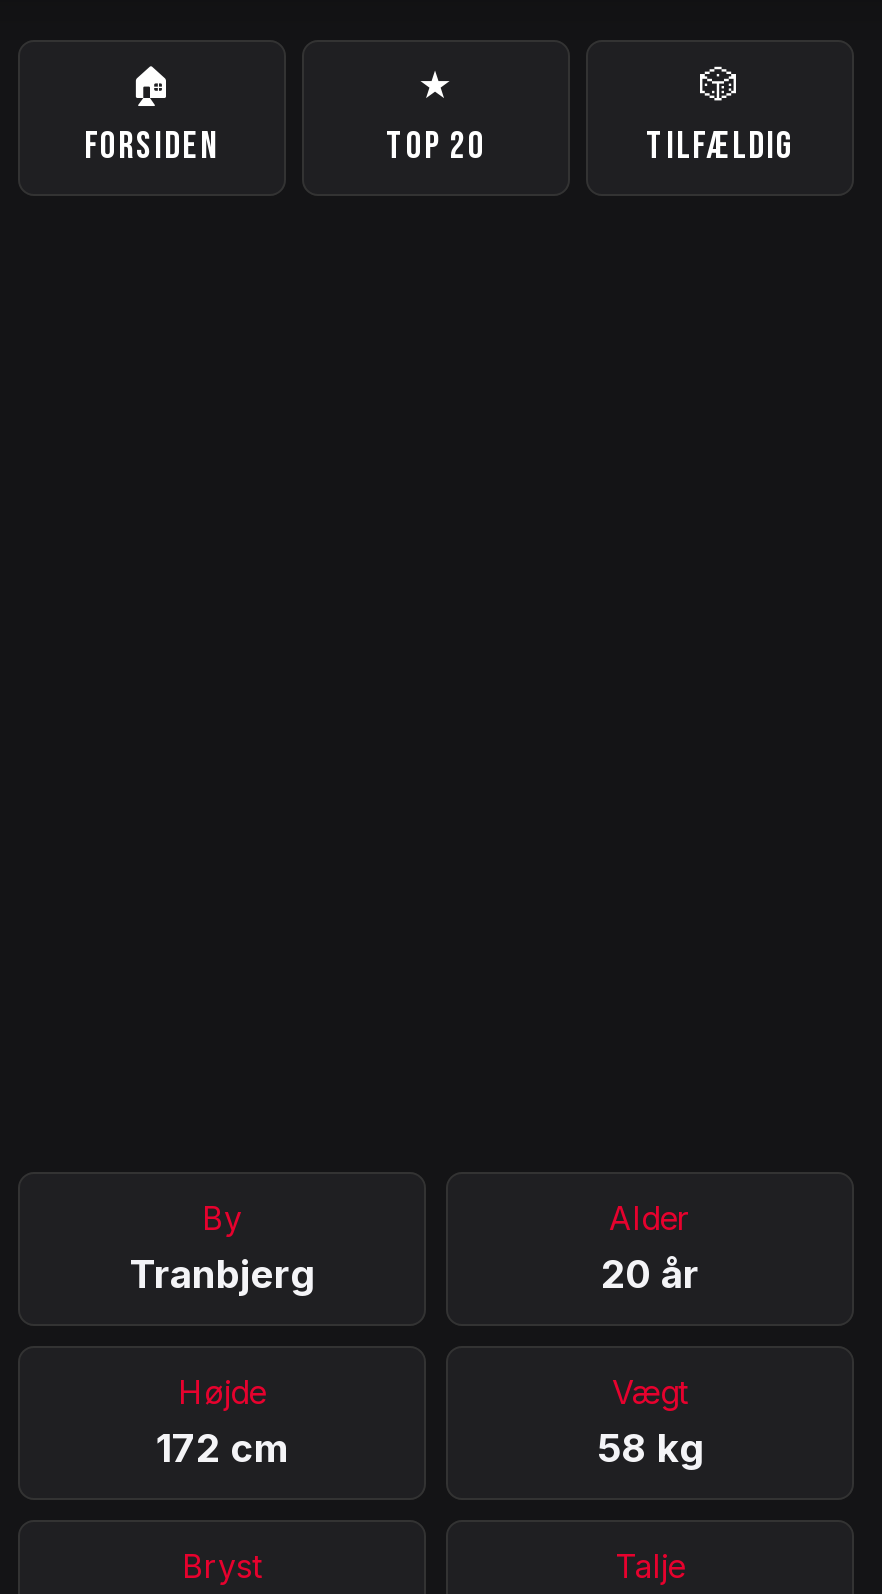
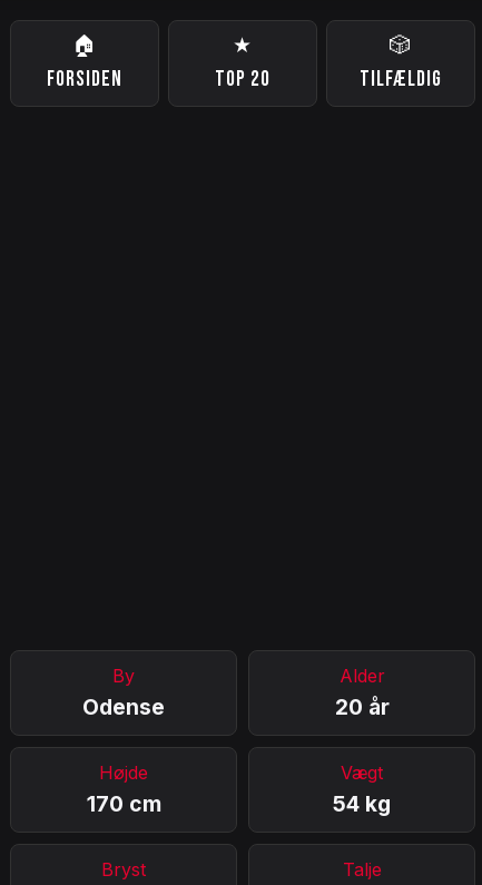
- Tranbjerg
+ Odense

- 172 cm
+ 170 cm

- 58 kg
+ 54 kg
